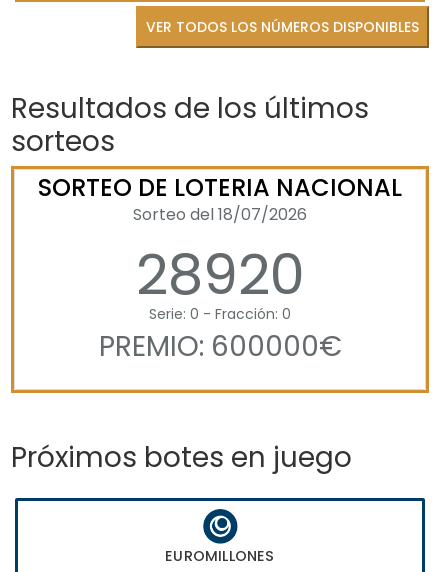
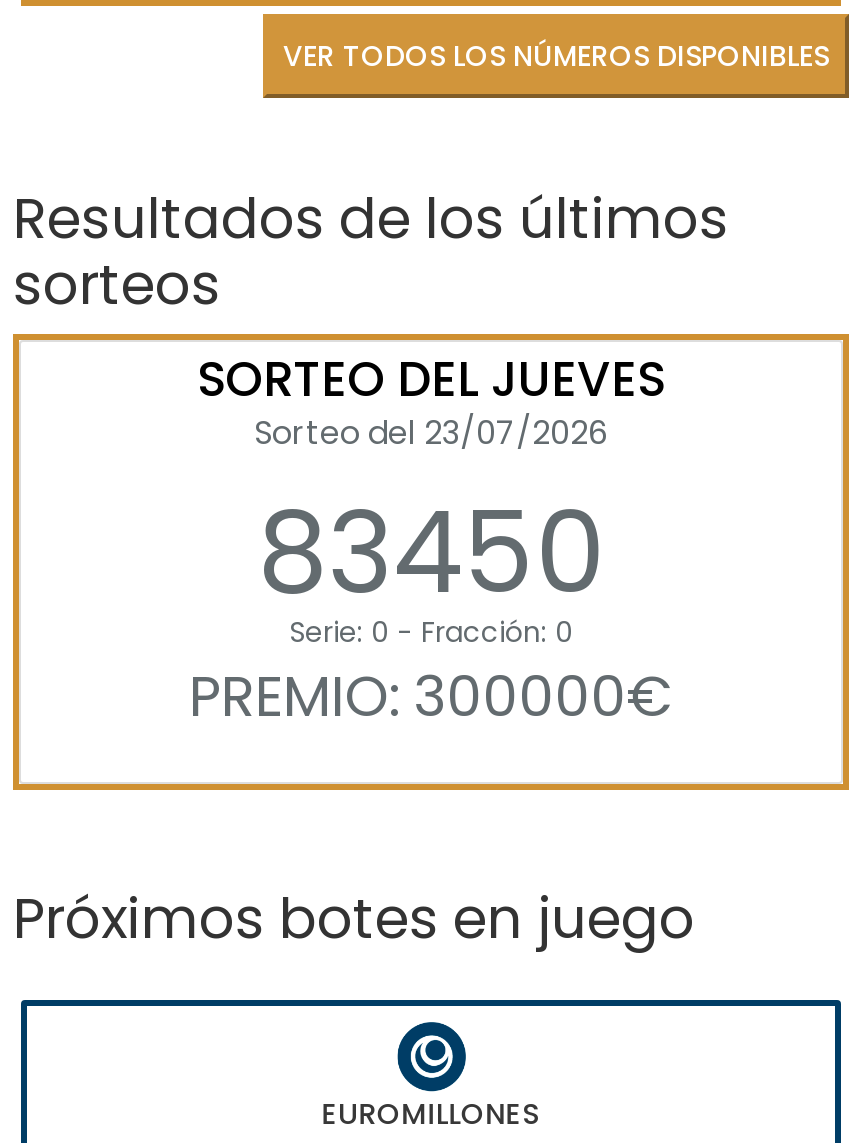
- SORTEO DE LOTERIA NACIONAL
- Sorteo del 18/07/2026
- 28920
+ SORTEO DEL JUEVES
+ Sorteo del 23/07/2026
+ 83450

- PREMIO: 600000€
+ PREMIO: 300000€
